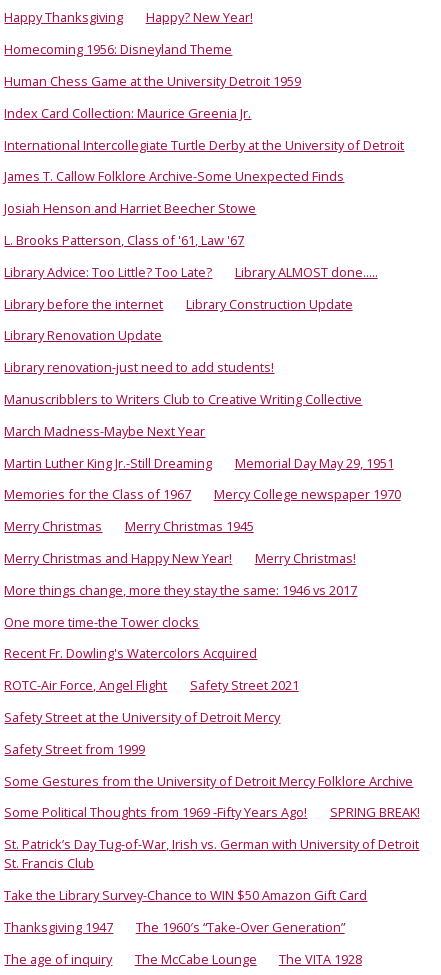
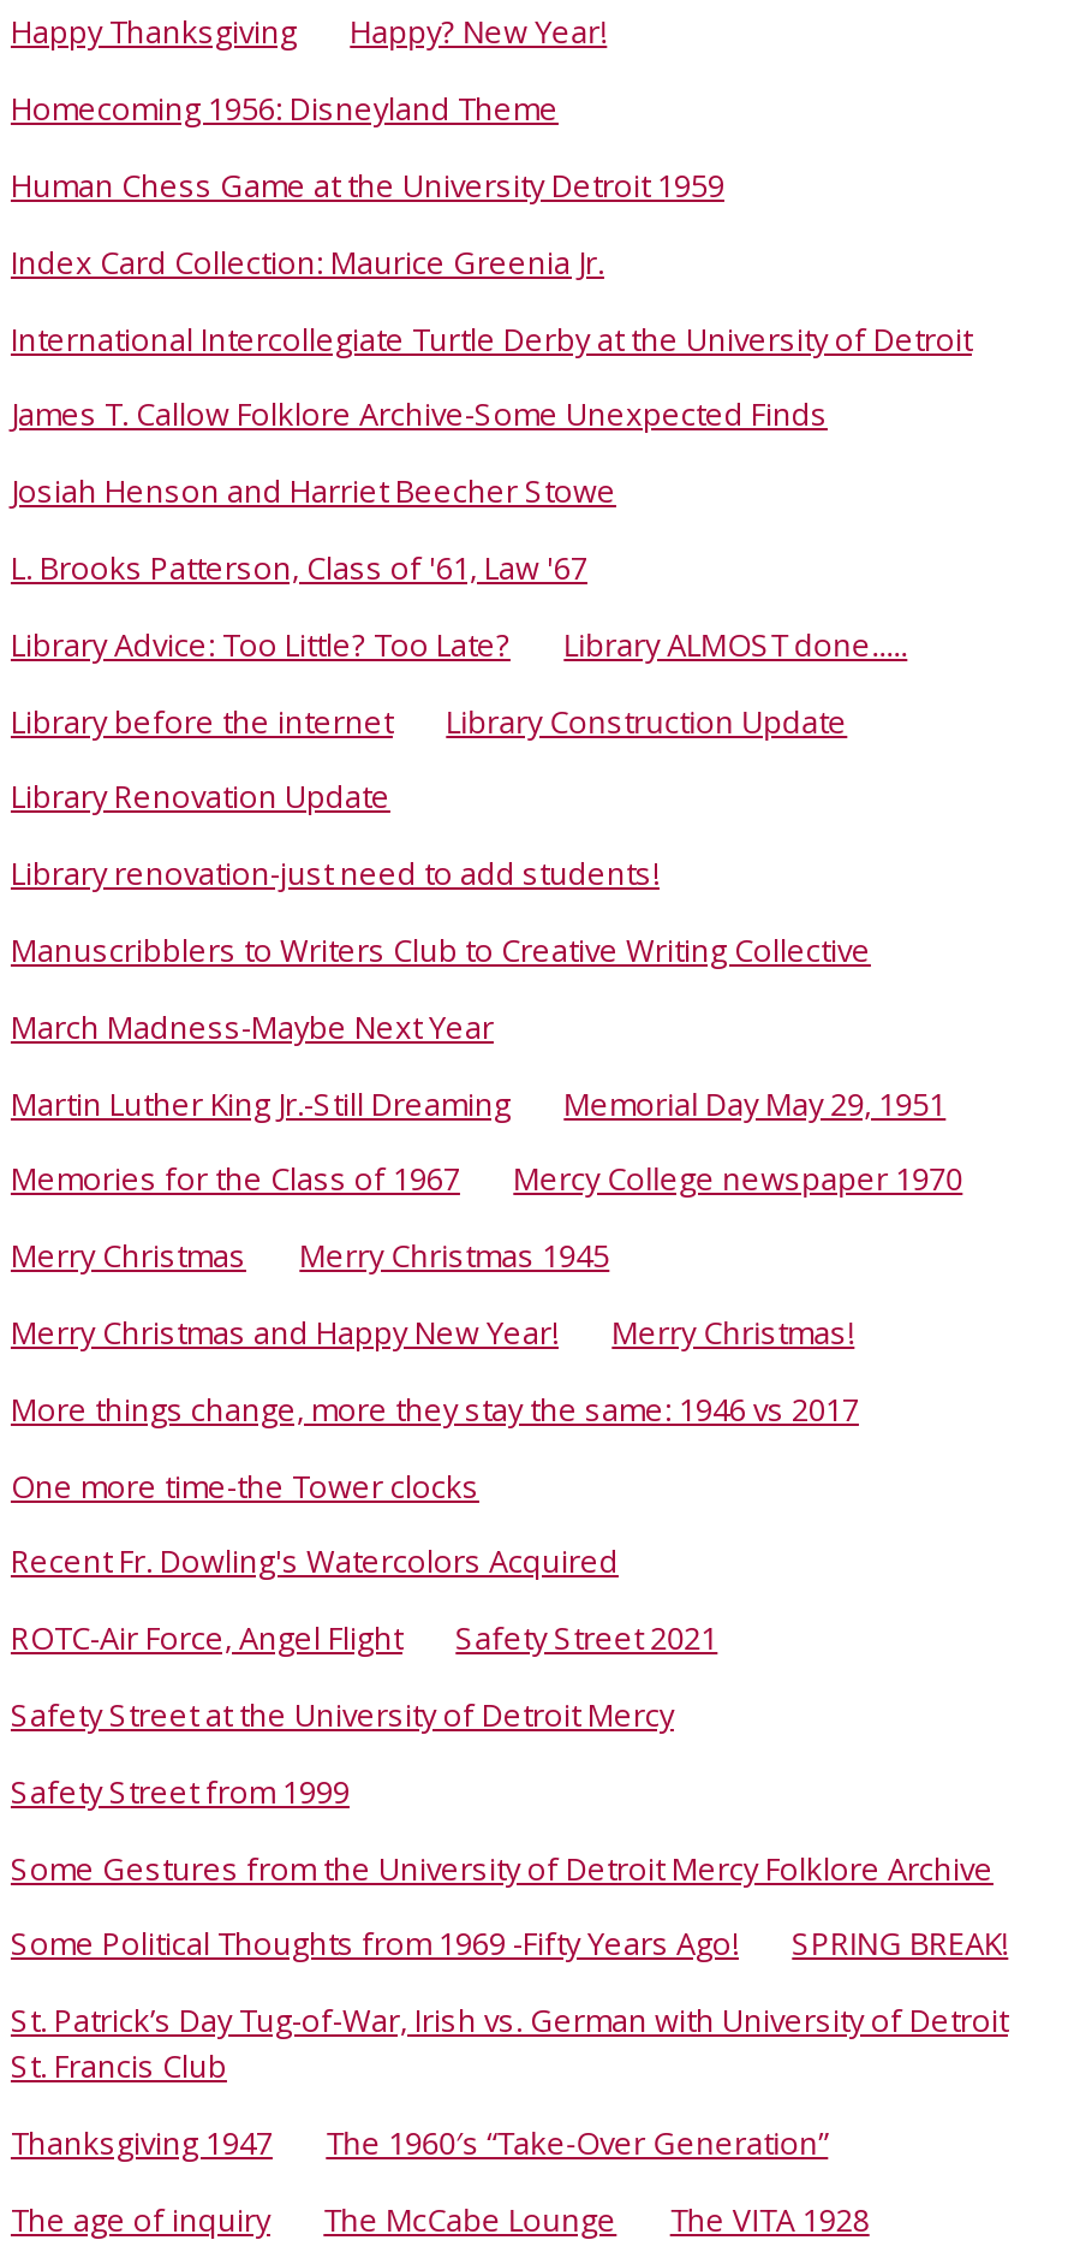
- Take the Library Survey-Chance to WIN $50 Amazon Gift Card
